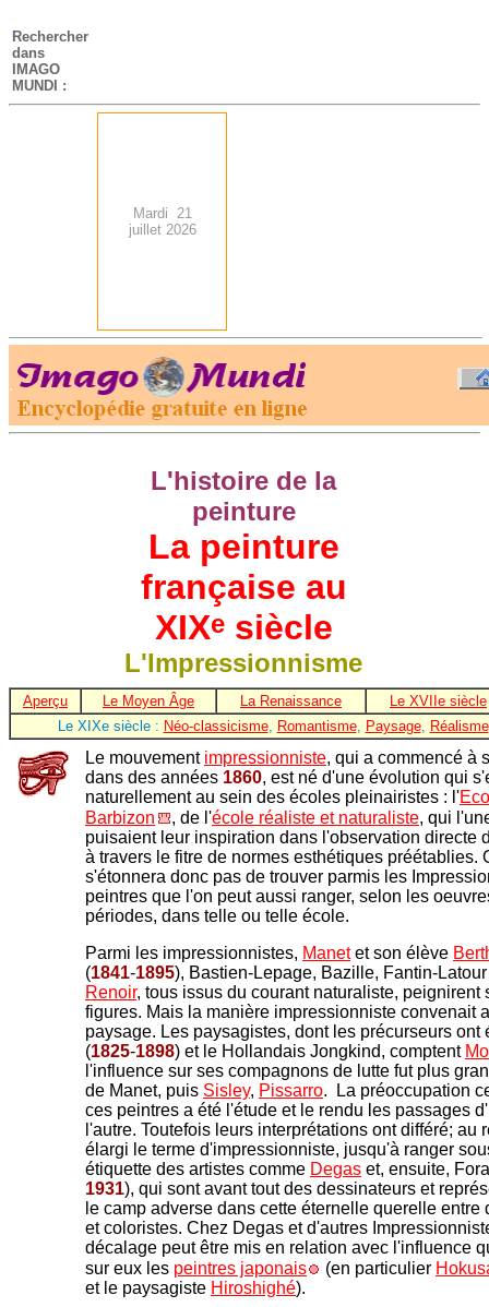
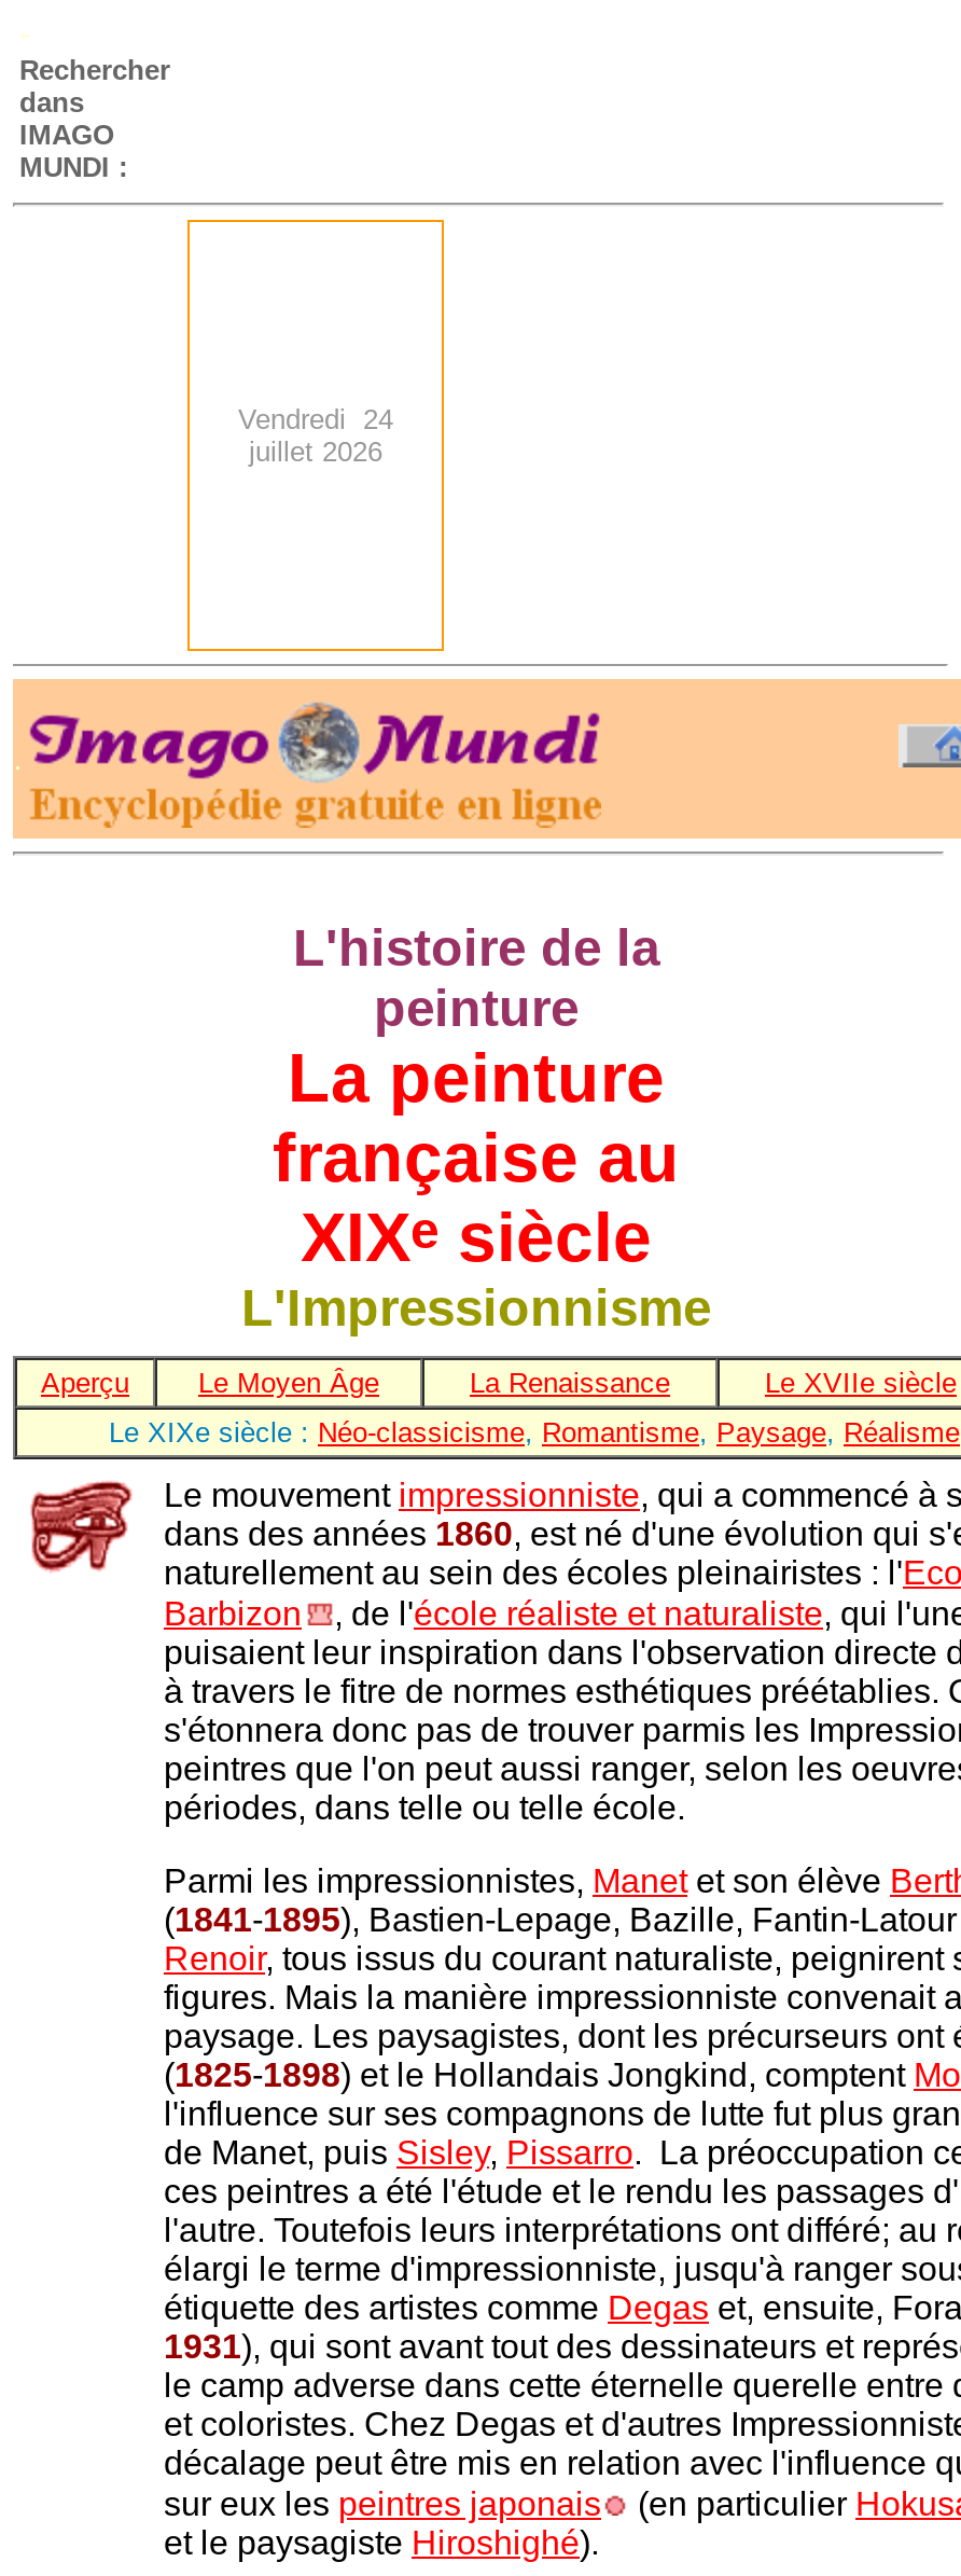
- Mardi 21
+ Vendredi 24
